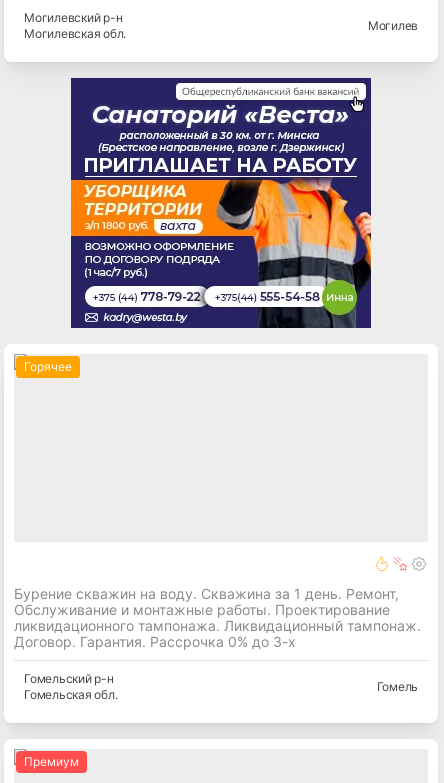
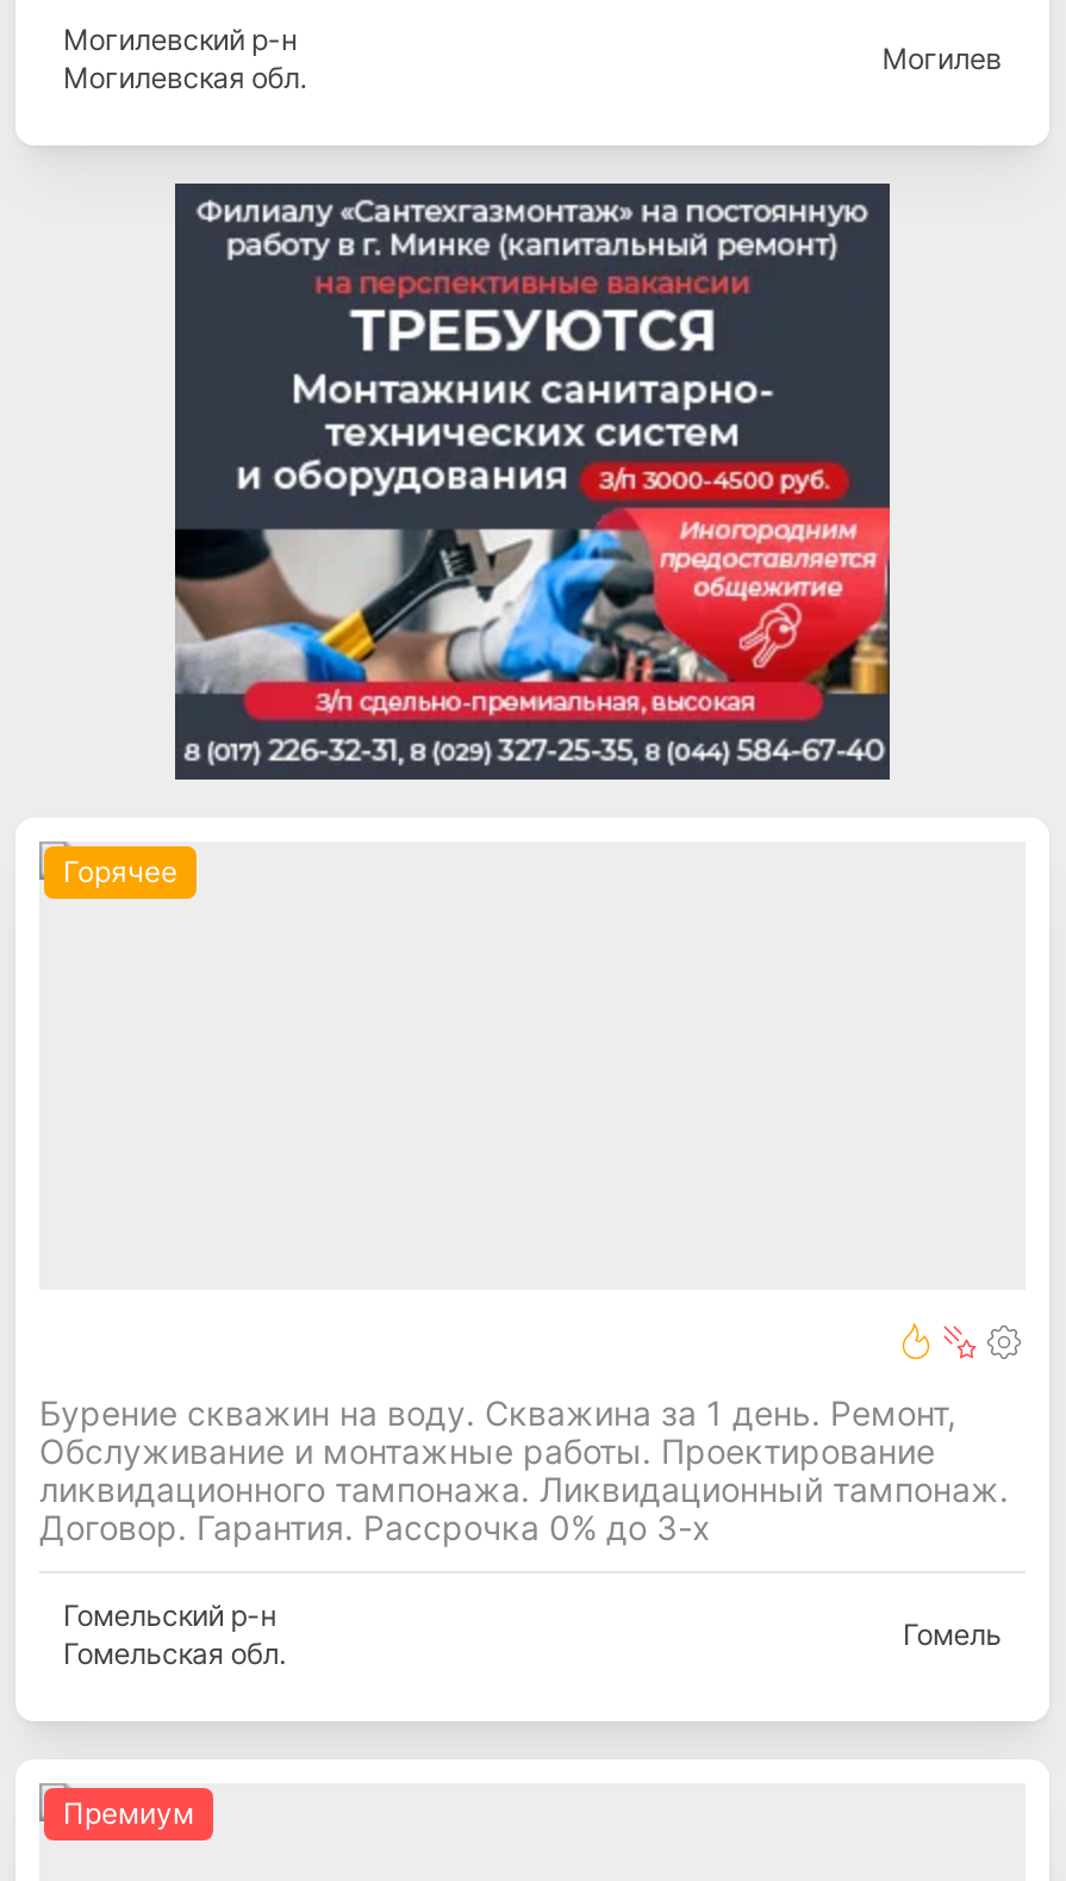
- [image]
+ [image]
